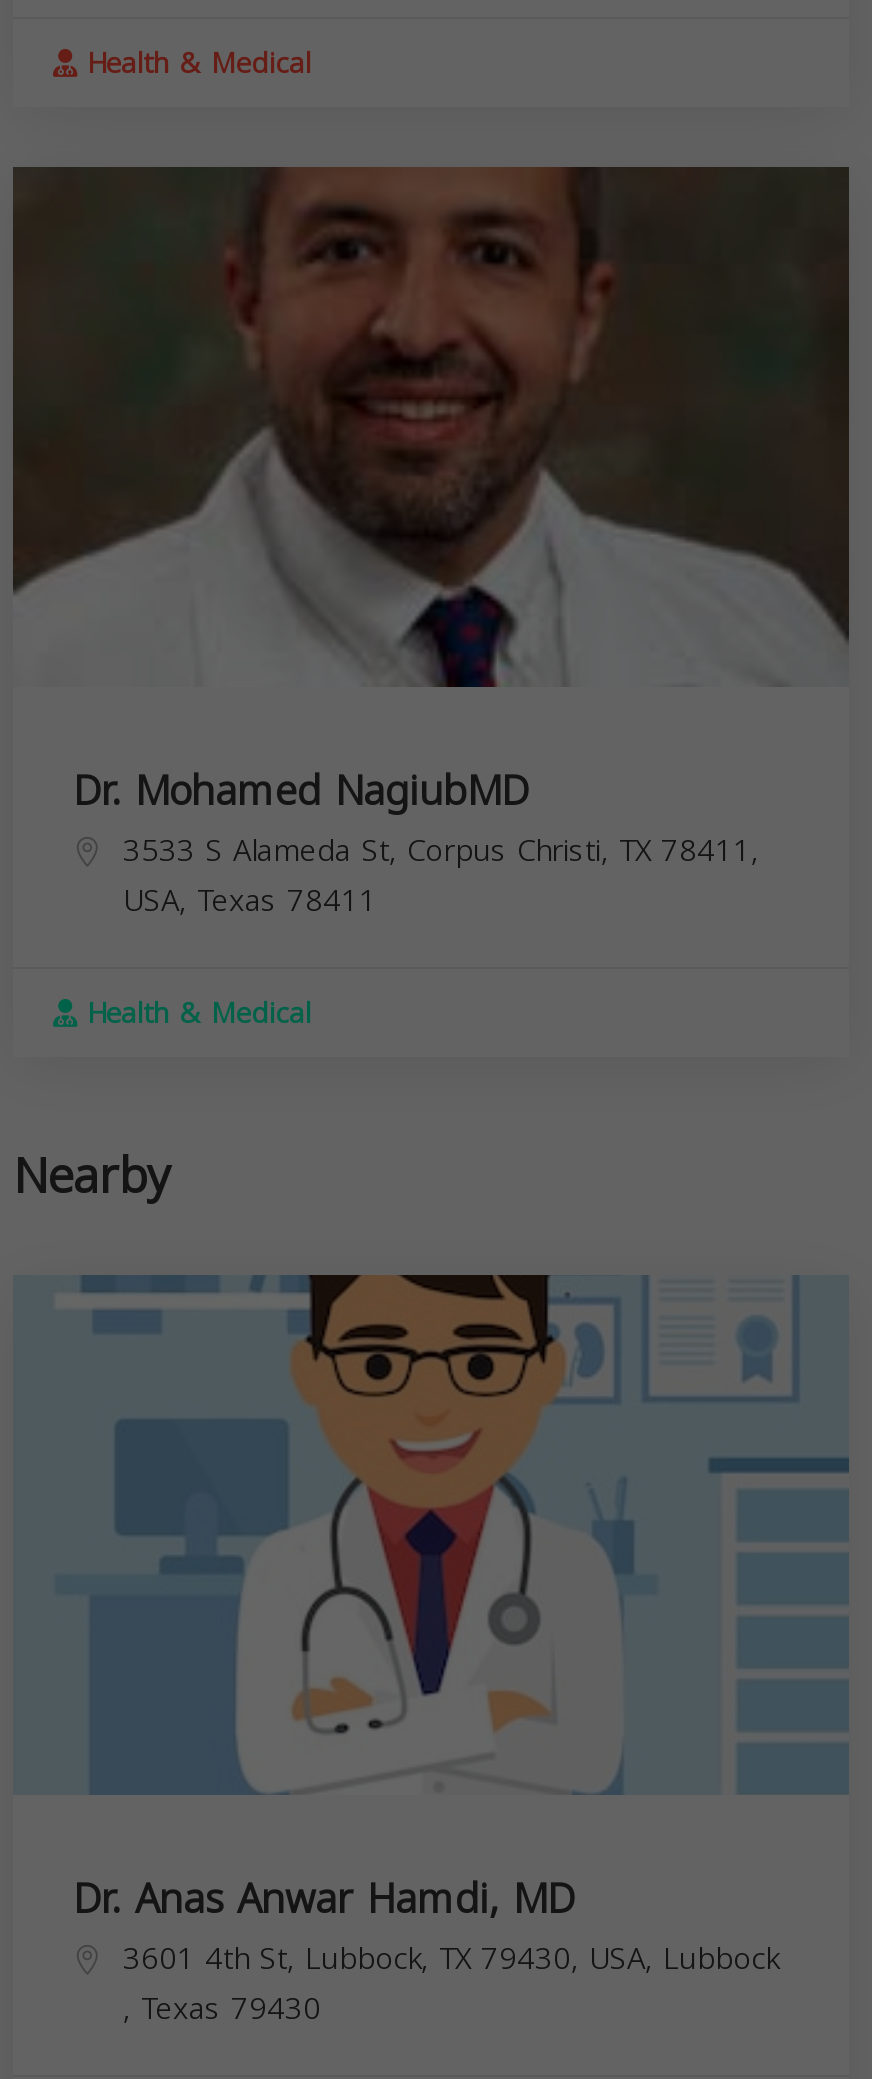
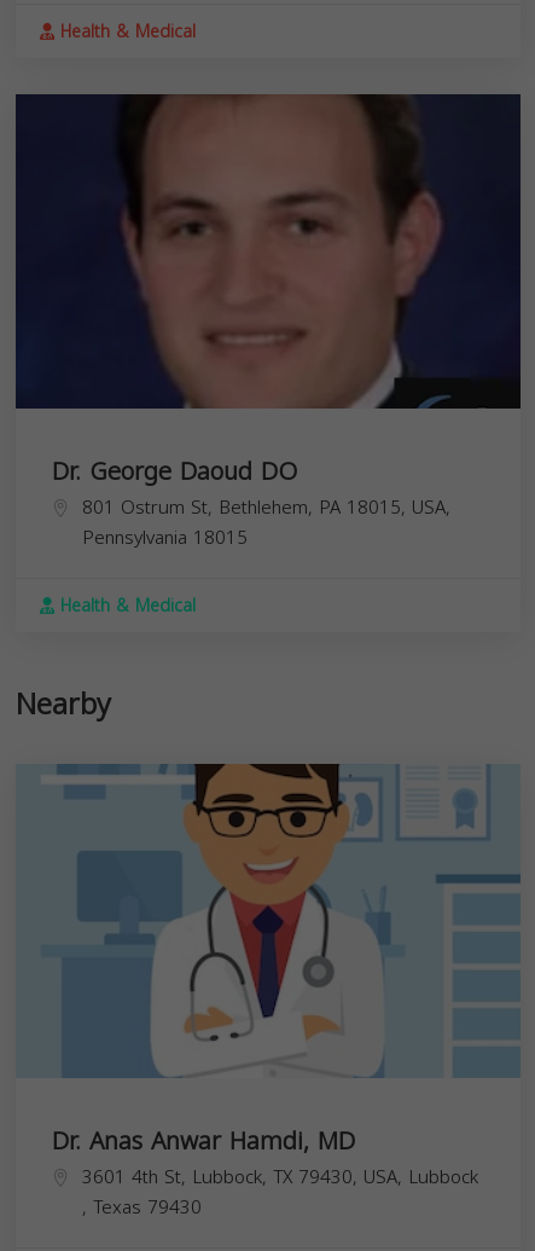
- [image]
- Dr. Mohamed NagiubMD
- 3533 S Alameda St, Corpus Christi, TX 78411,
- USA, Texas 78411
+ [image]
+ Dr. George Daoud DO
+ 801 Ostrum St, Bethlehem, PA 18015, USA,
+ Pennsylvania 18015
